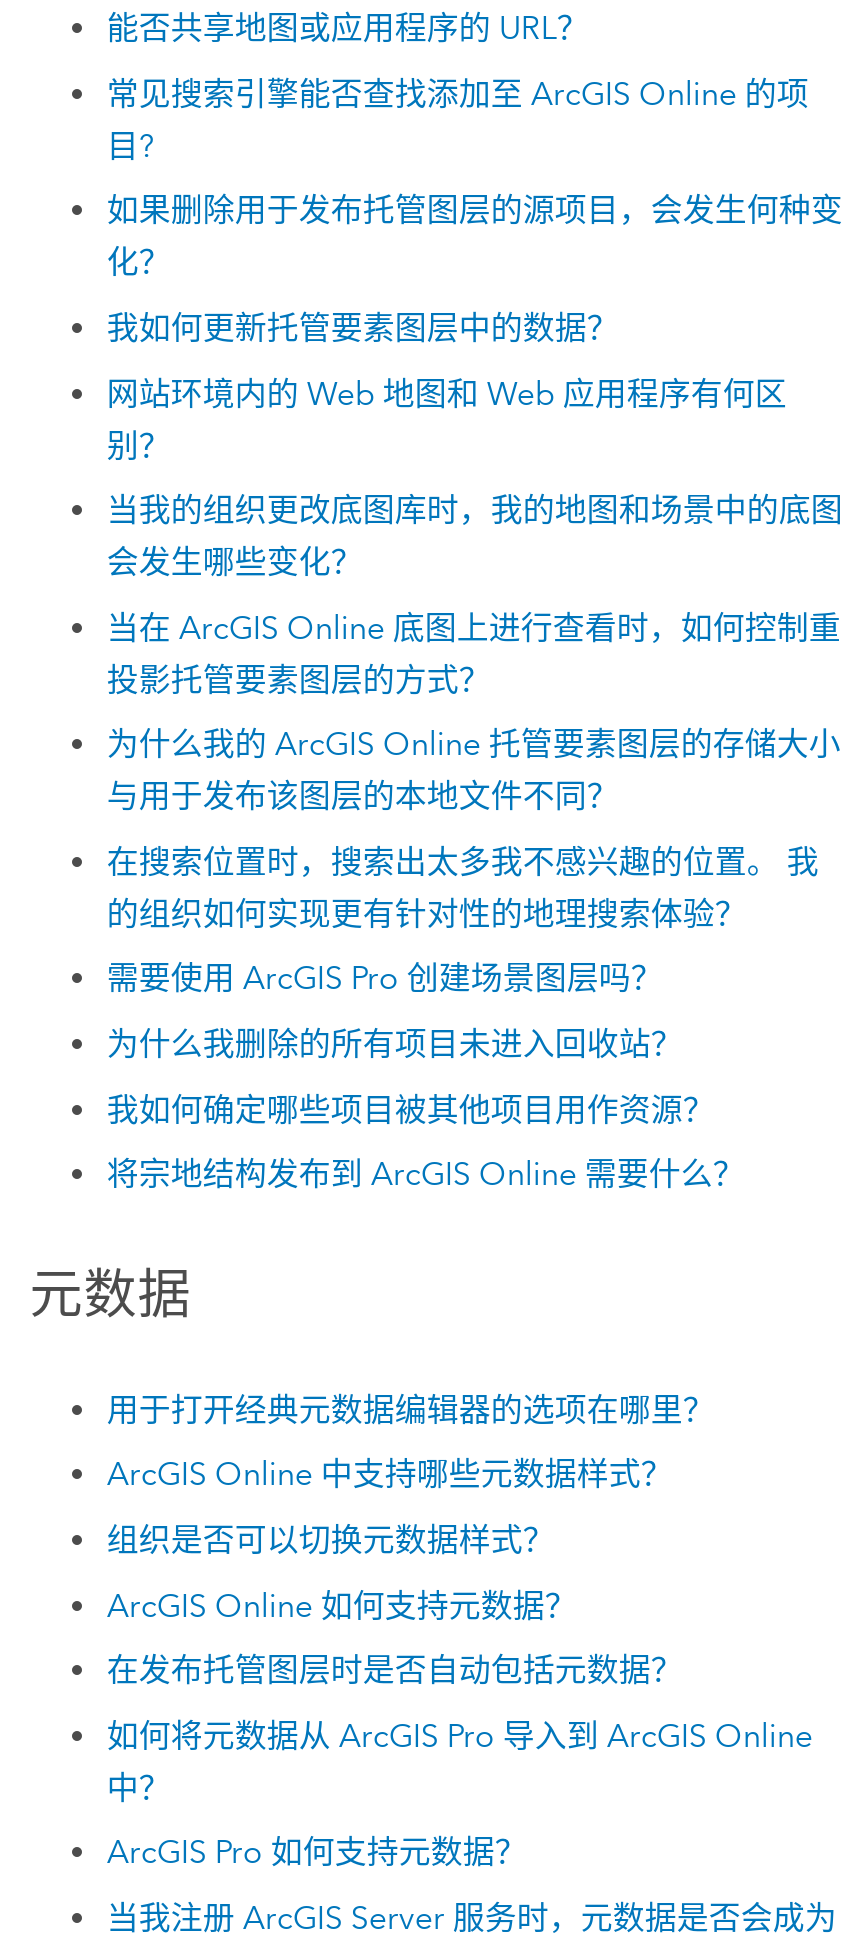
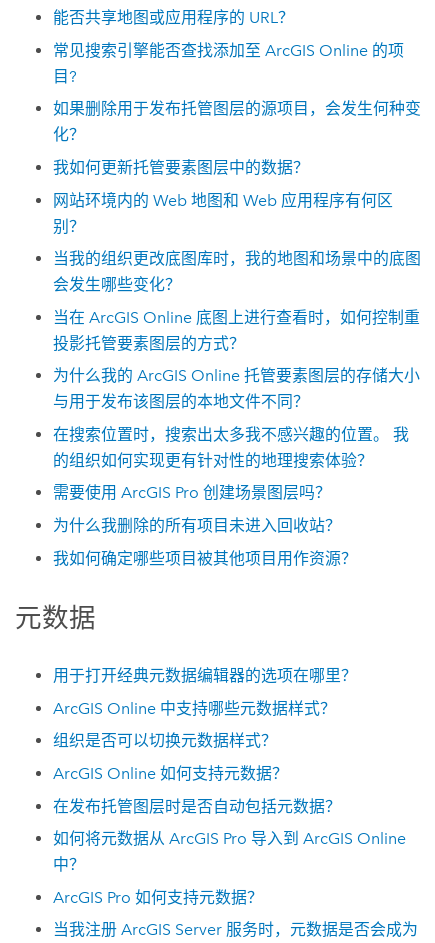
- 将宗地结构发布到ArcGIS Online需要什么？
